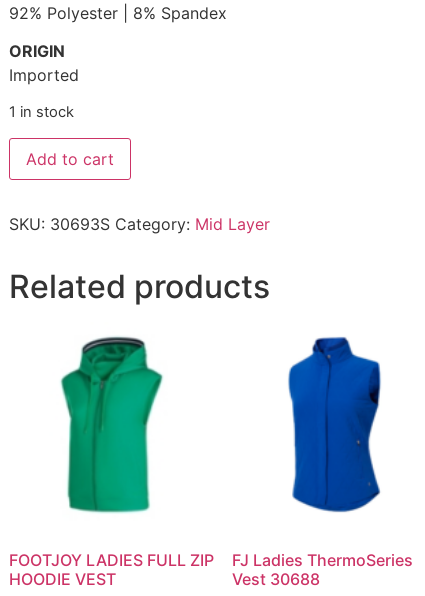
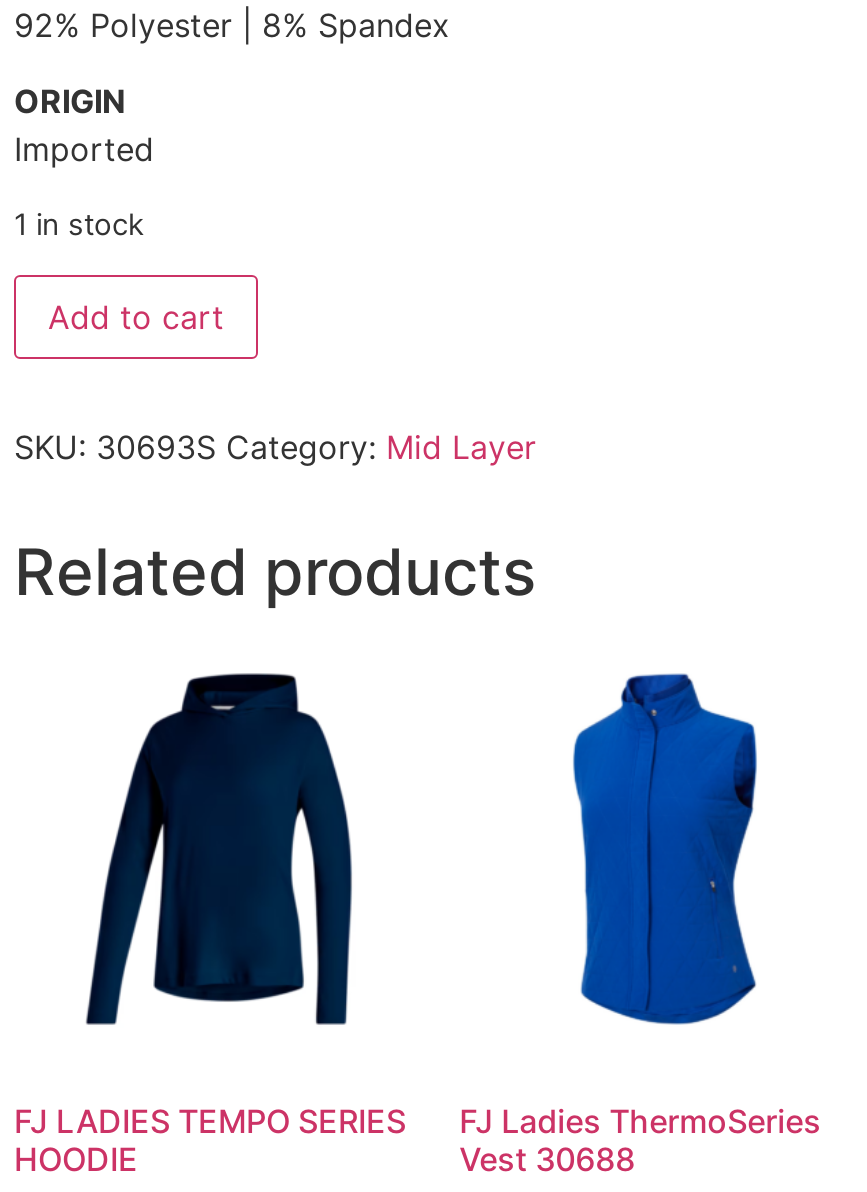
- [image]
- FOOTJOY LADIES FULL ZIP
- HOODIE VEST
+ [image]
+ FJ LADIES TEMPO SERIES
+ HOODIE
